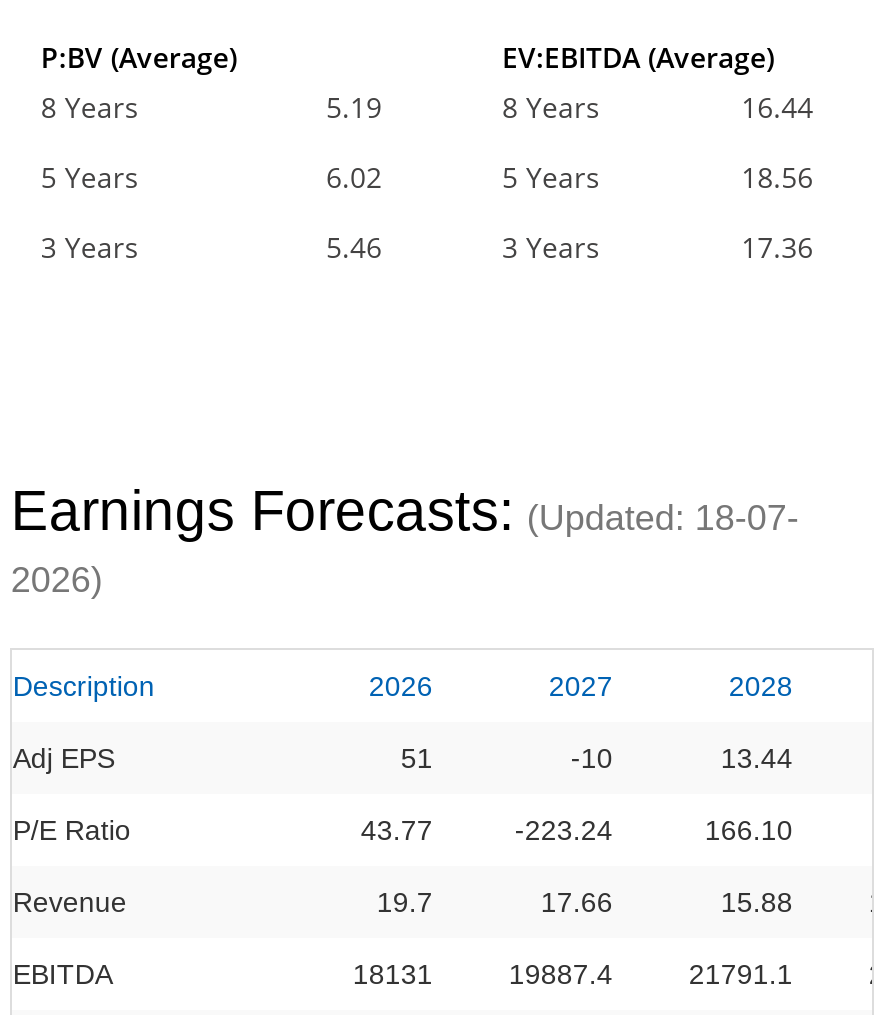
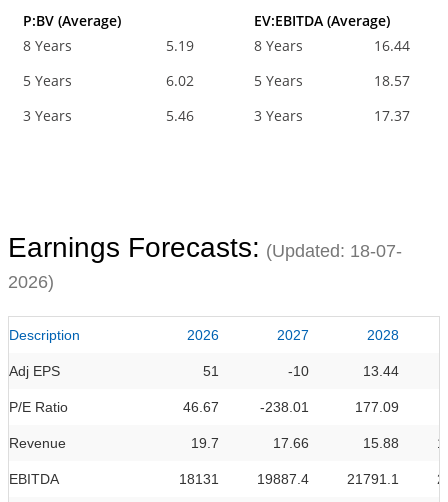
- 18.56
+ 18.57

- 17.36
+ 17.37

- 43.77
+ 46.67

- -223.24
+ -238.01

- 166.10
+ 177.09
